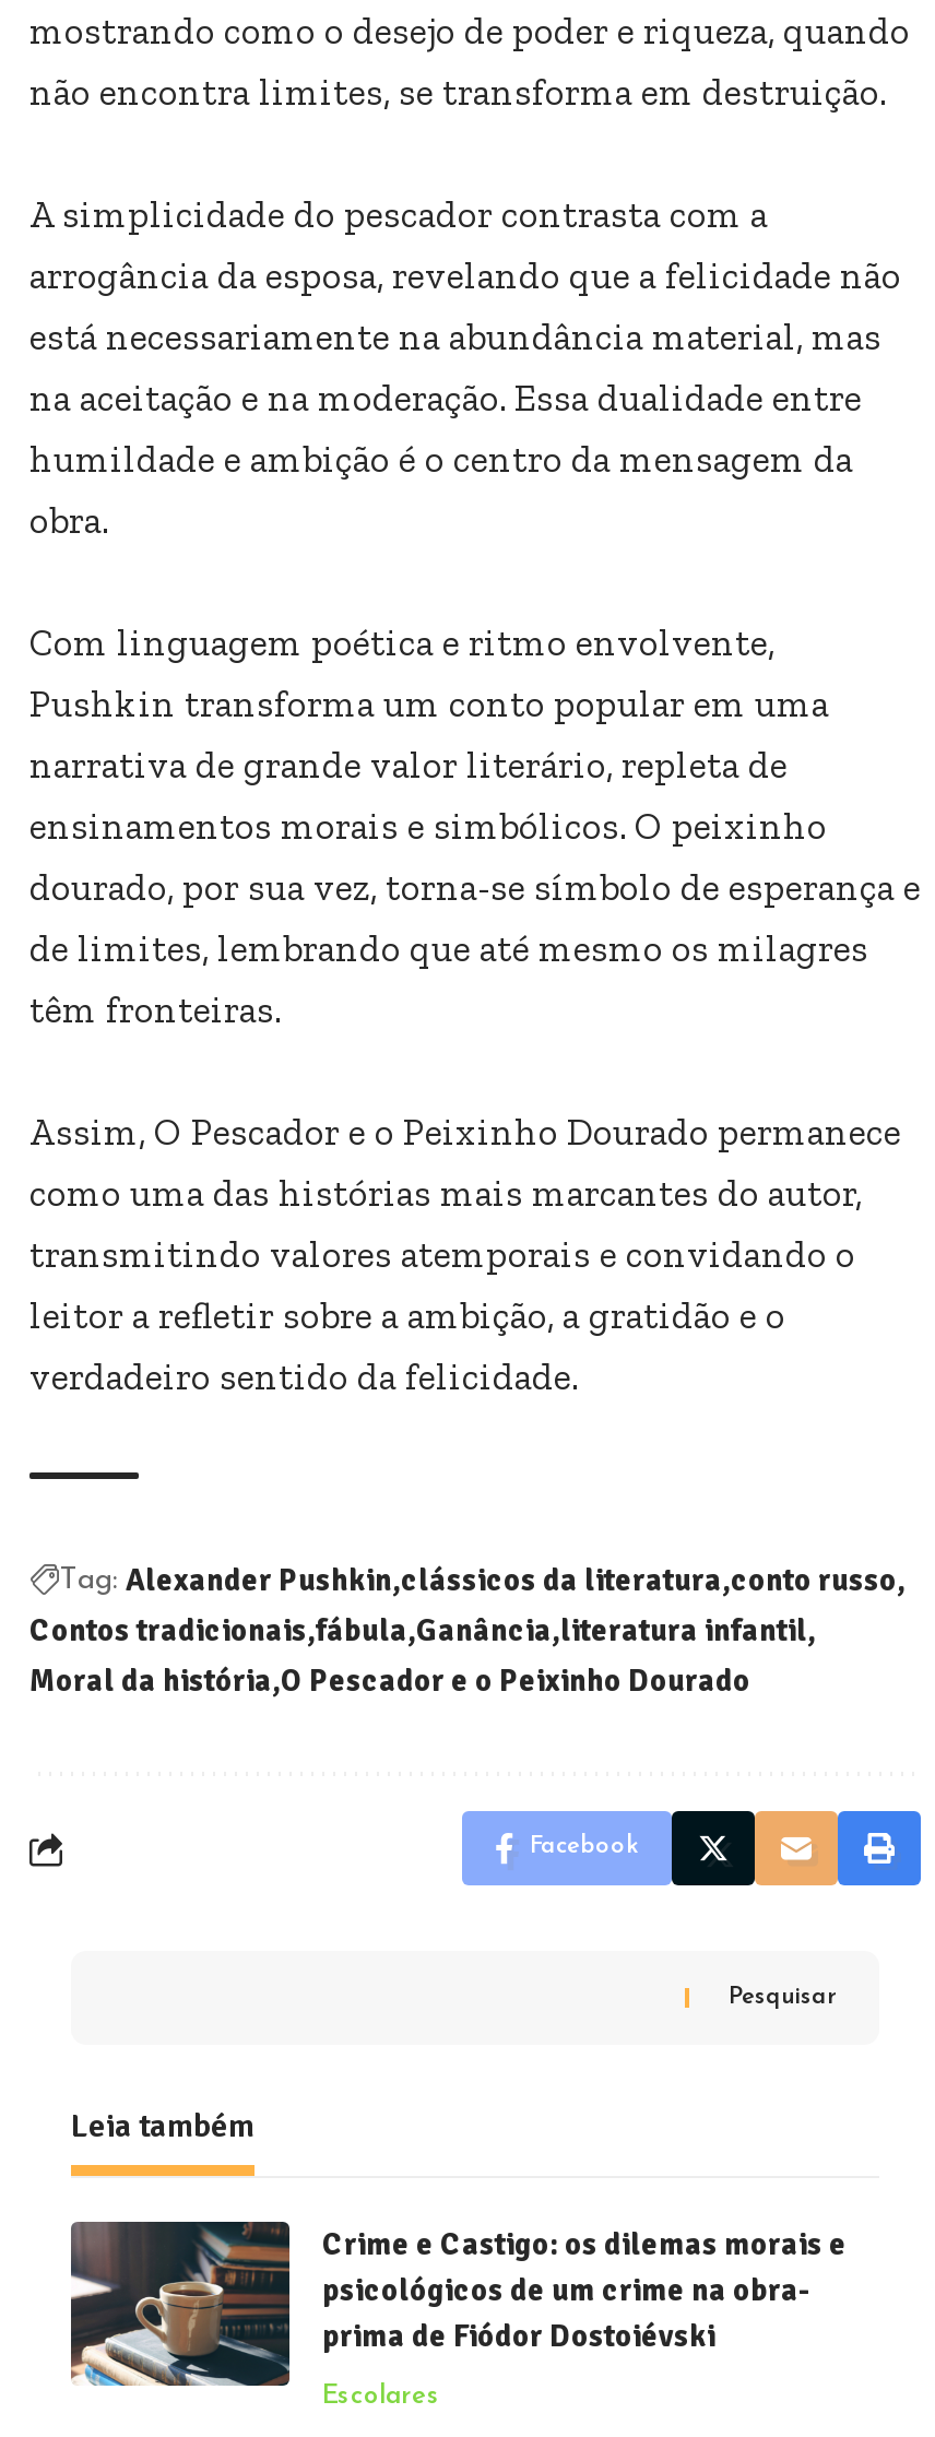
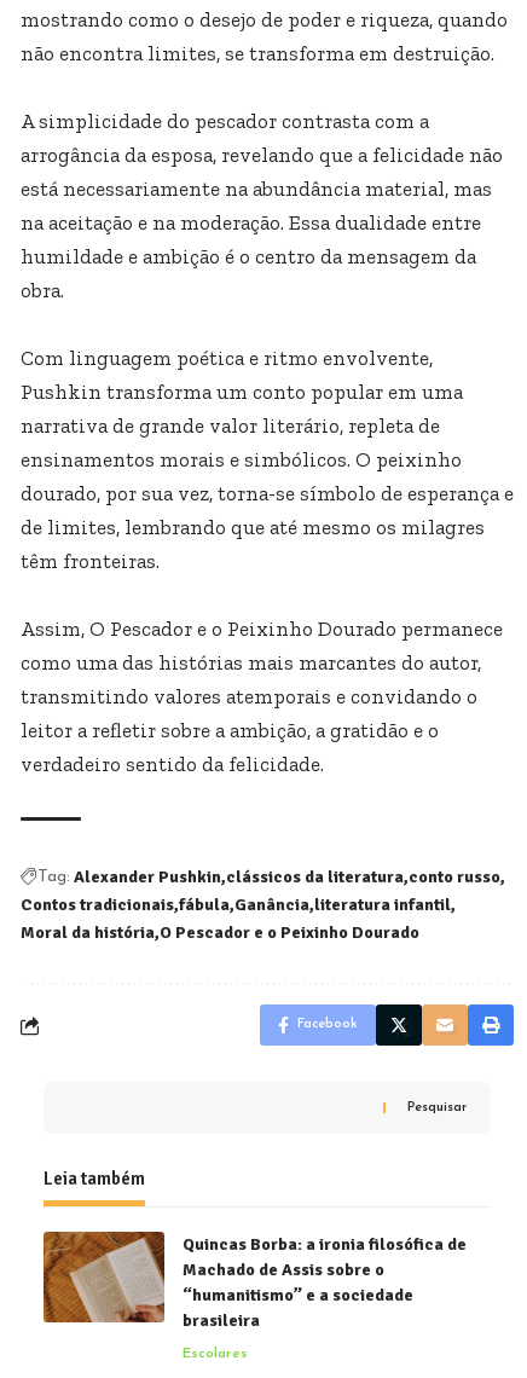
- [image]
- Crime e Castigo: os dilemas morais e
- psicológicos de um crime na obra-
- prima de Fiódor Dostoiévski
+ [image]
+ Quincas Borba: a ironia filosófica de
+ Machado de Assis sobre o
+ “humanitismo” e a sociedade
+ brasileira
